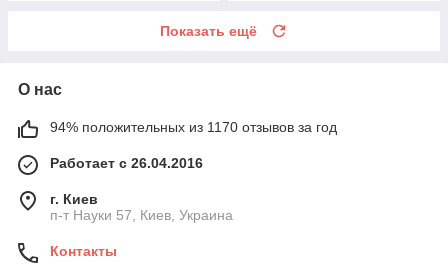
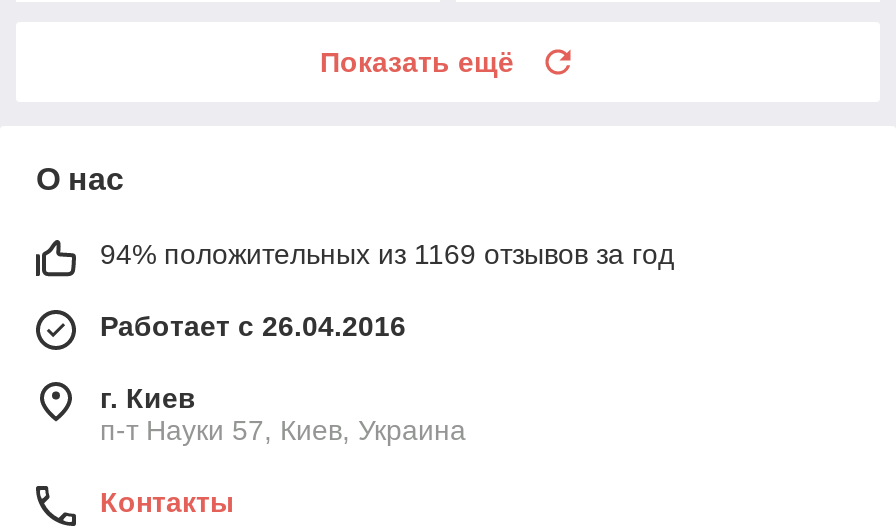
- 94% положительных из 1170 отзывов за год
+ 94% положительных из 1169 отзывов за год
